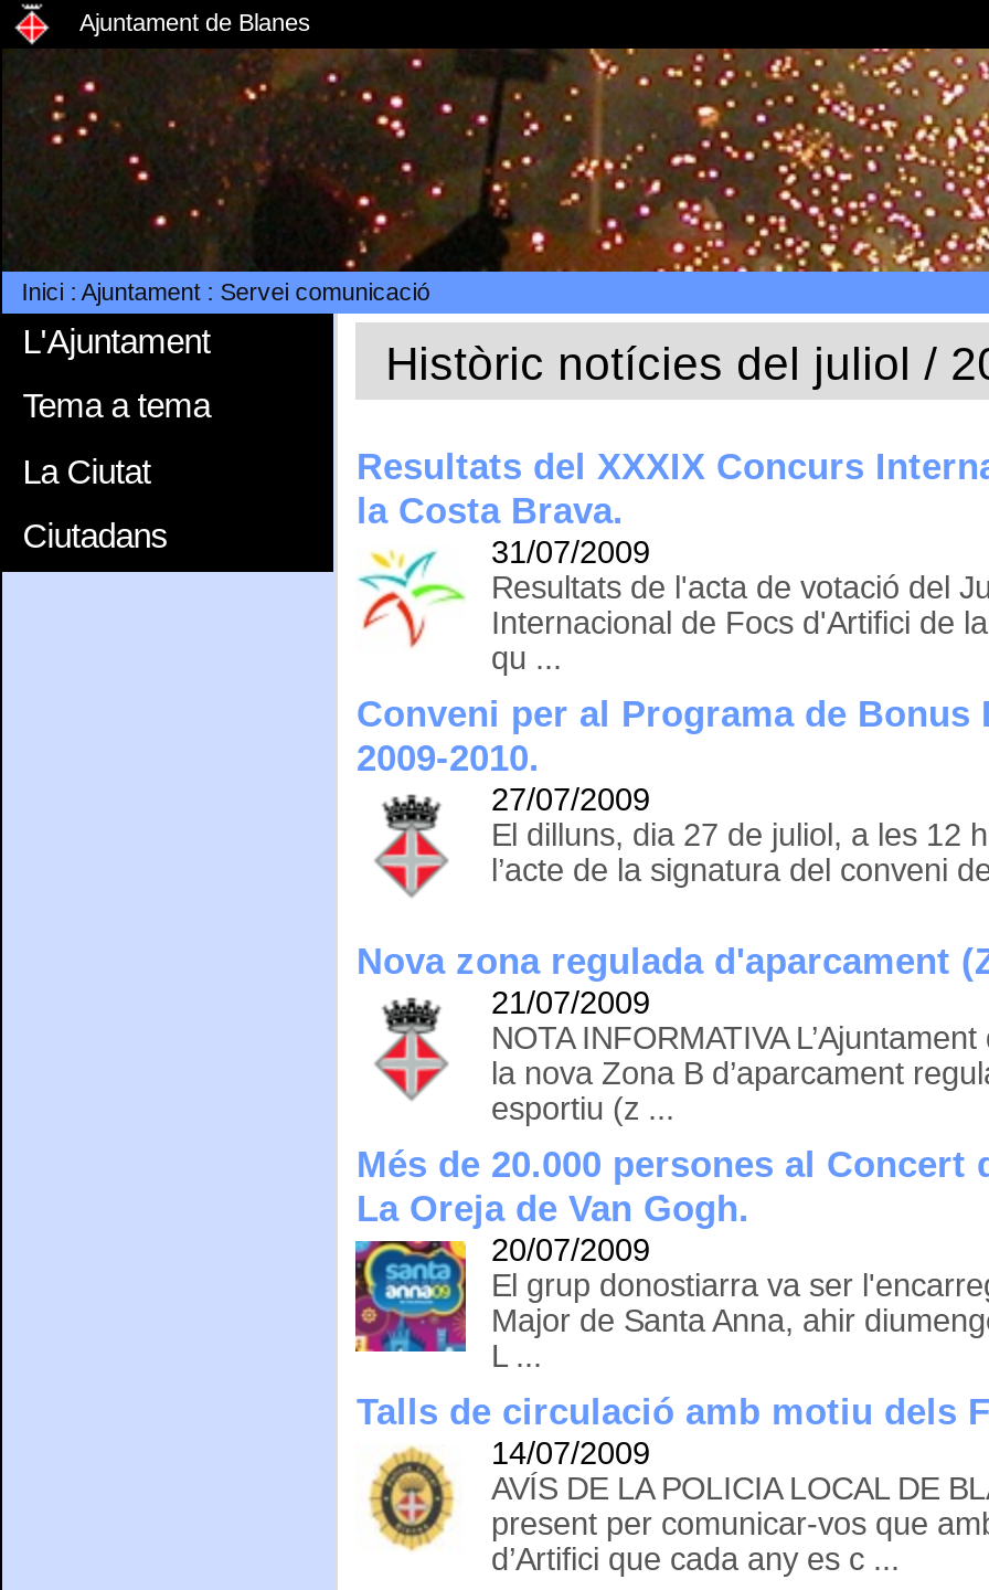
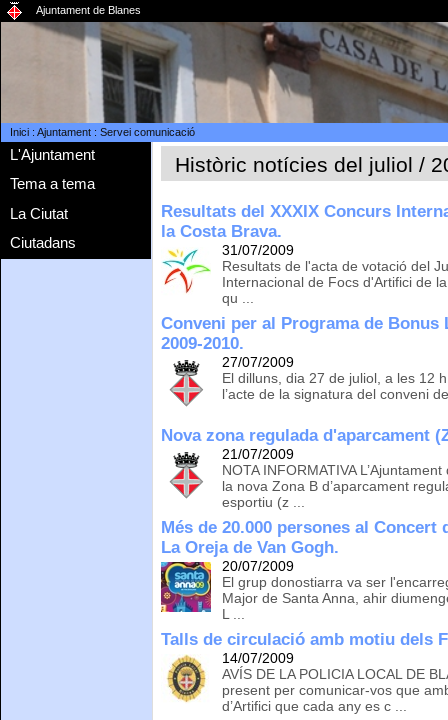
- [image]
+ [image]
